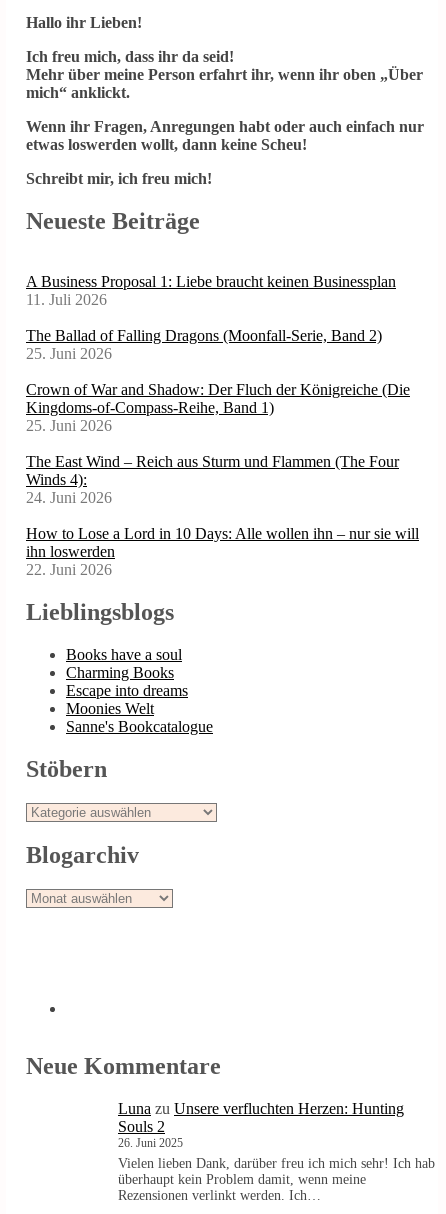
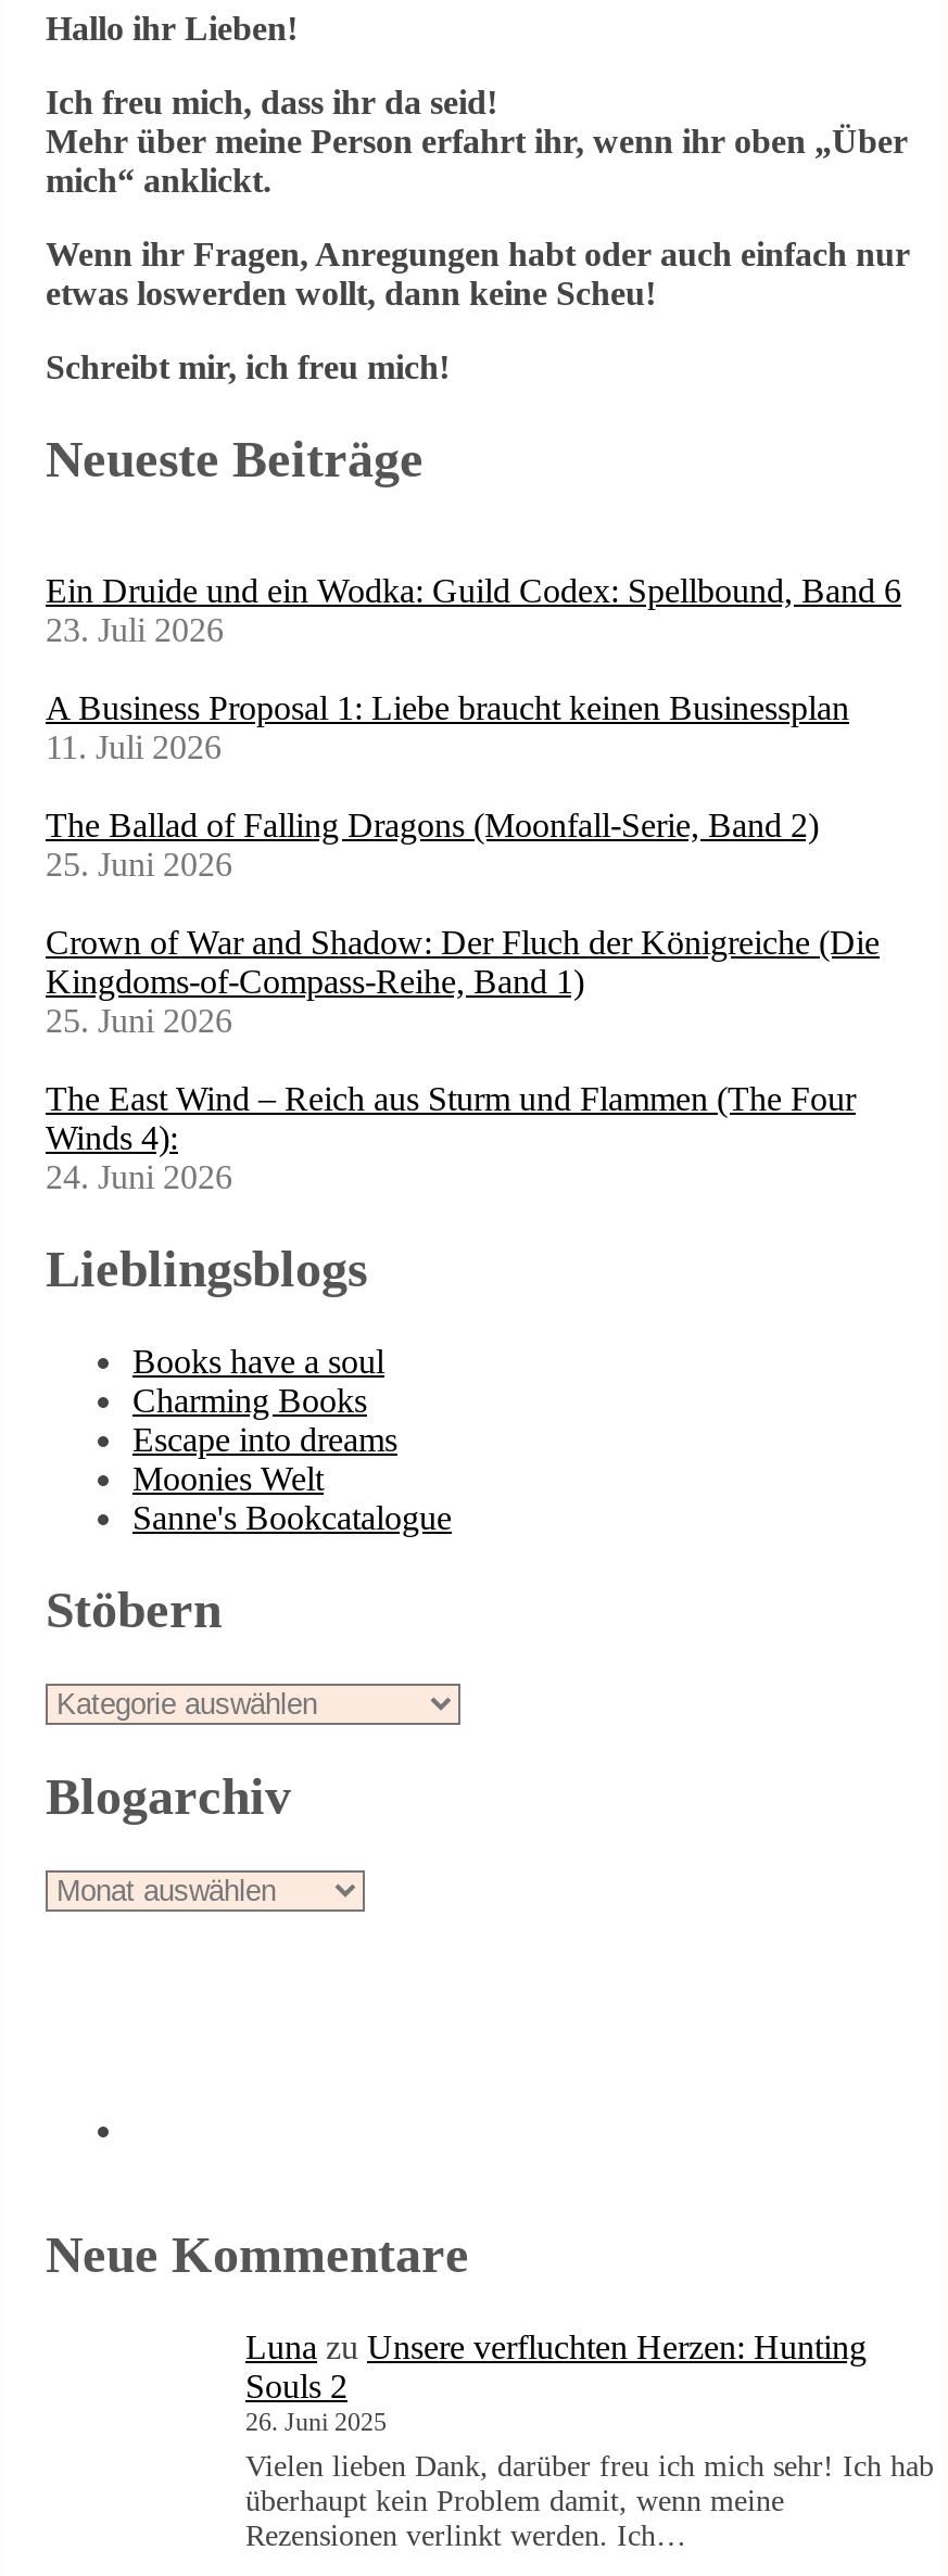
+ Ein Druide und ein Wodka: Guild Codex: Spellbound, Band 6
+ 23. Juli 2026

moved down: A Business Proposal 1: Liebe braucht keinen Businessplan | 11. Juli 2026 | The Ballad of Falling Dragons (Moonfall-Serie, Band 2) | ... | Winds 4): | 24. Juni 2026

- How to Lose a Lord in 10 Days: Alle wollen ihn – nur sie will
- ihn loswerden
- 22. Juni 2026
